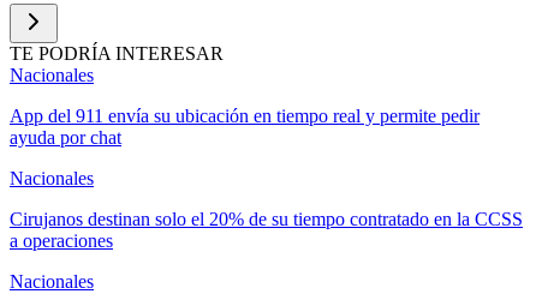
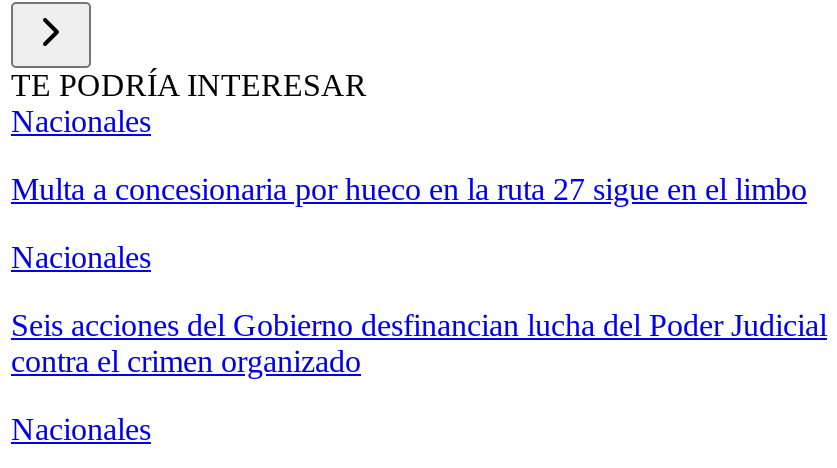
- App del 911 envía su ubicación en tiempo real y permite pedir
- ayuda por chat
+ Multa a concesionaria por hueco en la ruta 27 sigue en el limbo

- Cirujanos destinan solo el 20% de su tiempo contratado en la CCSS
- a operaciones
+ Seis acciones del Gobierno desfinancian lucha del Poder Judicial
+ contra el crimen organizado
